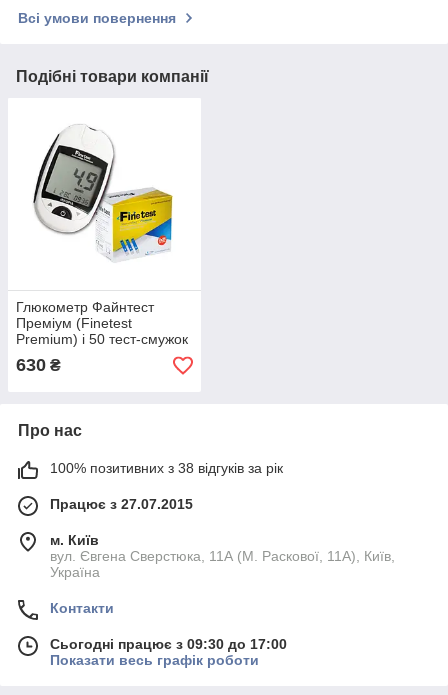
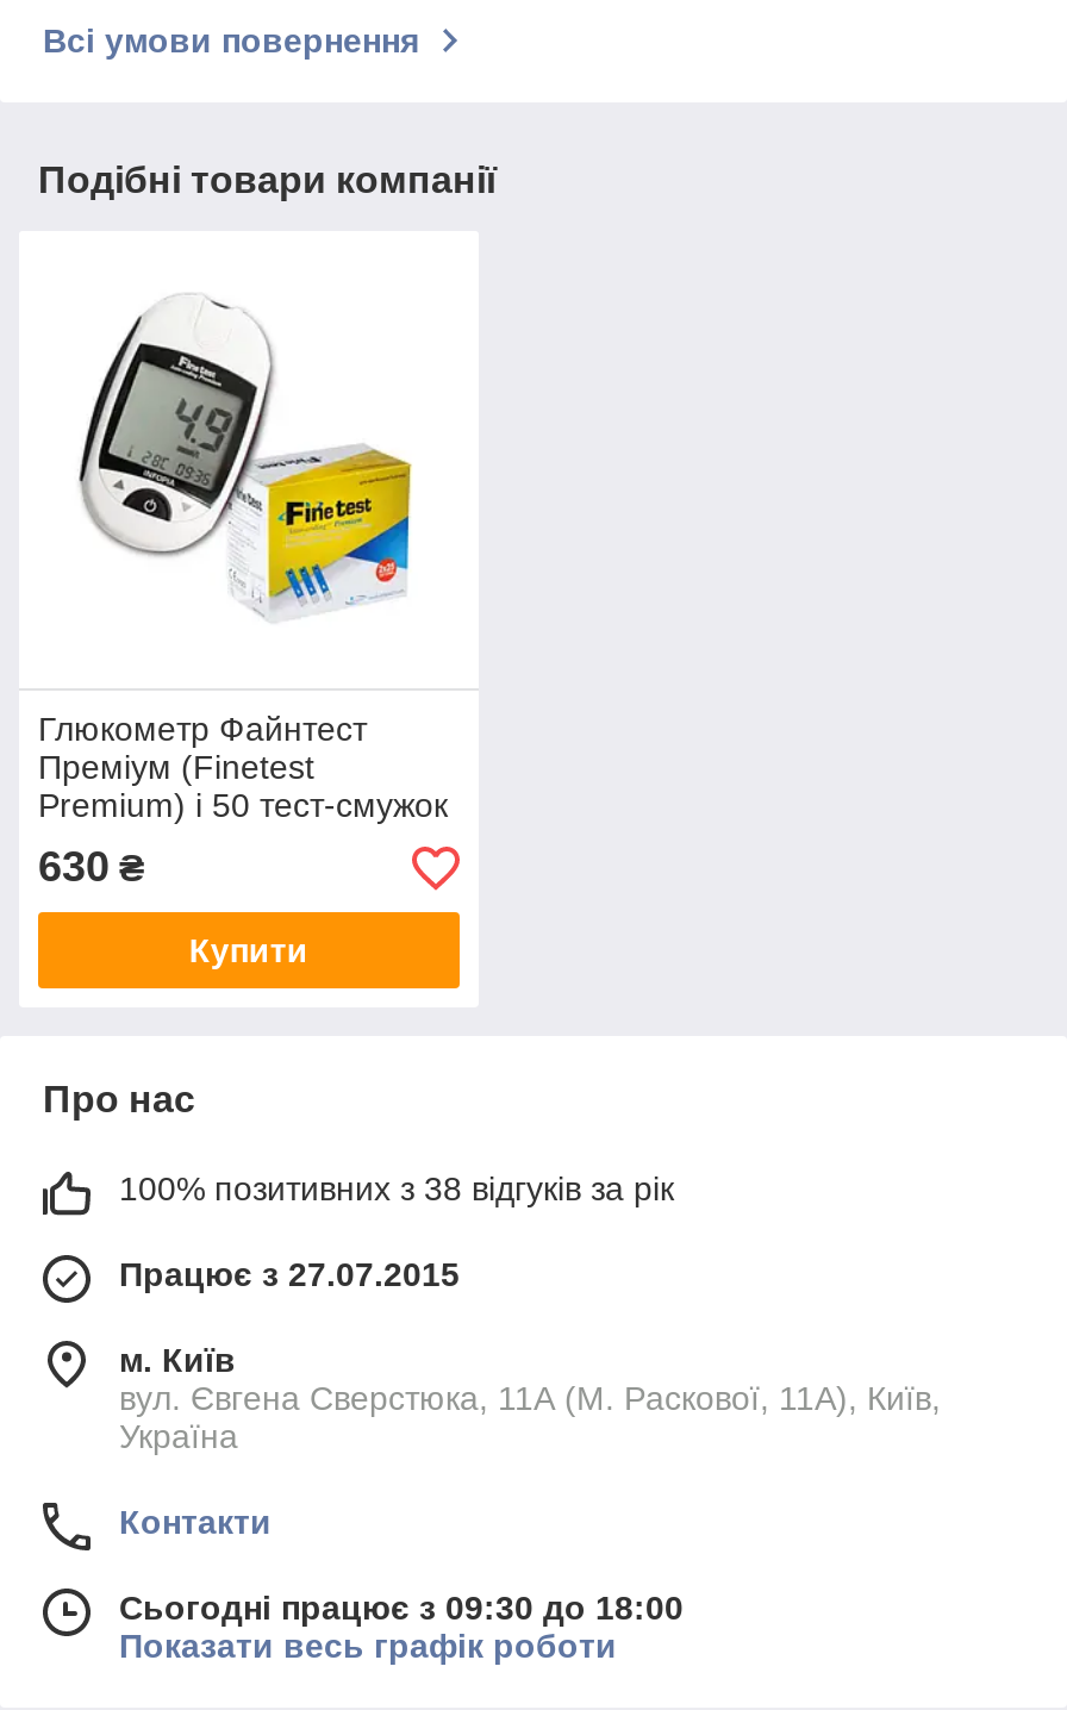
+ Купити

- Сьогодні працює з 09:30 до 17:00
+ Сьогодні працює з 09:30 до 18:00
